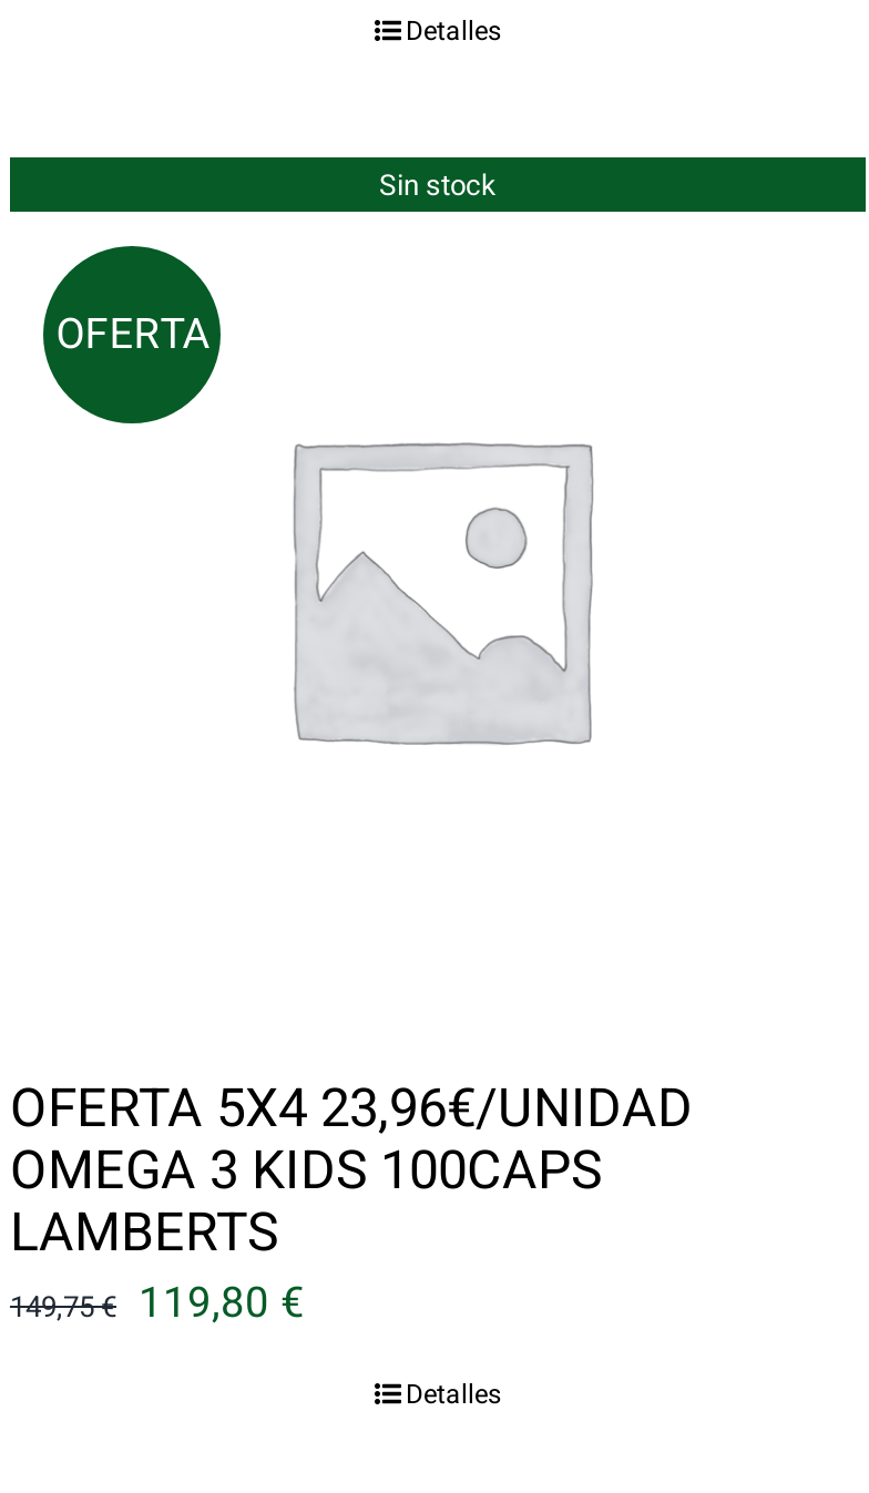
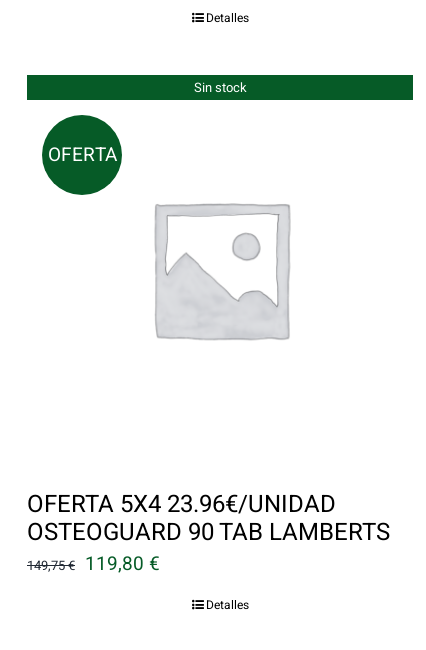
- OFERTA 5X4 23,96€/UNIDAD
- OMEGA 3 KIDS 100CAPS
- LAMBERTS
+ OFERTA 5X4 23.96€/UNIDAD
+ OSTEOGUARD 90 TAB LAMBERTS
